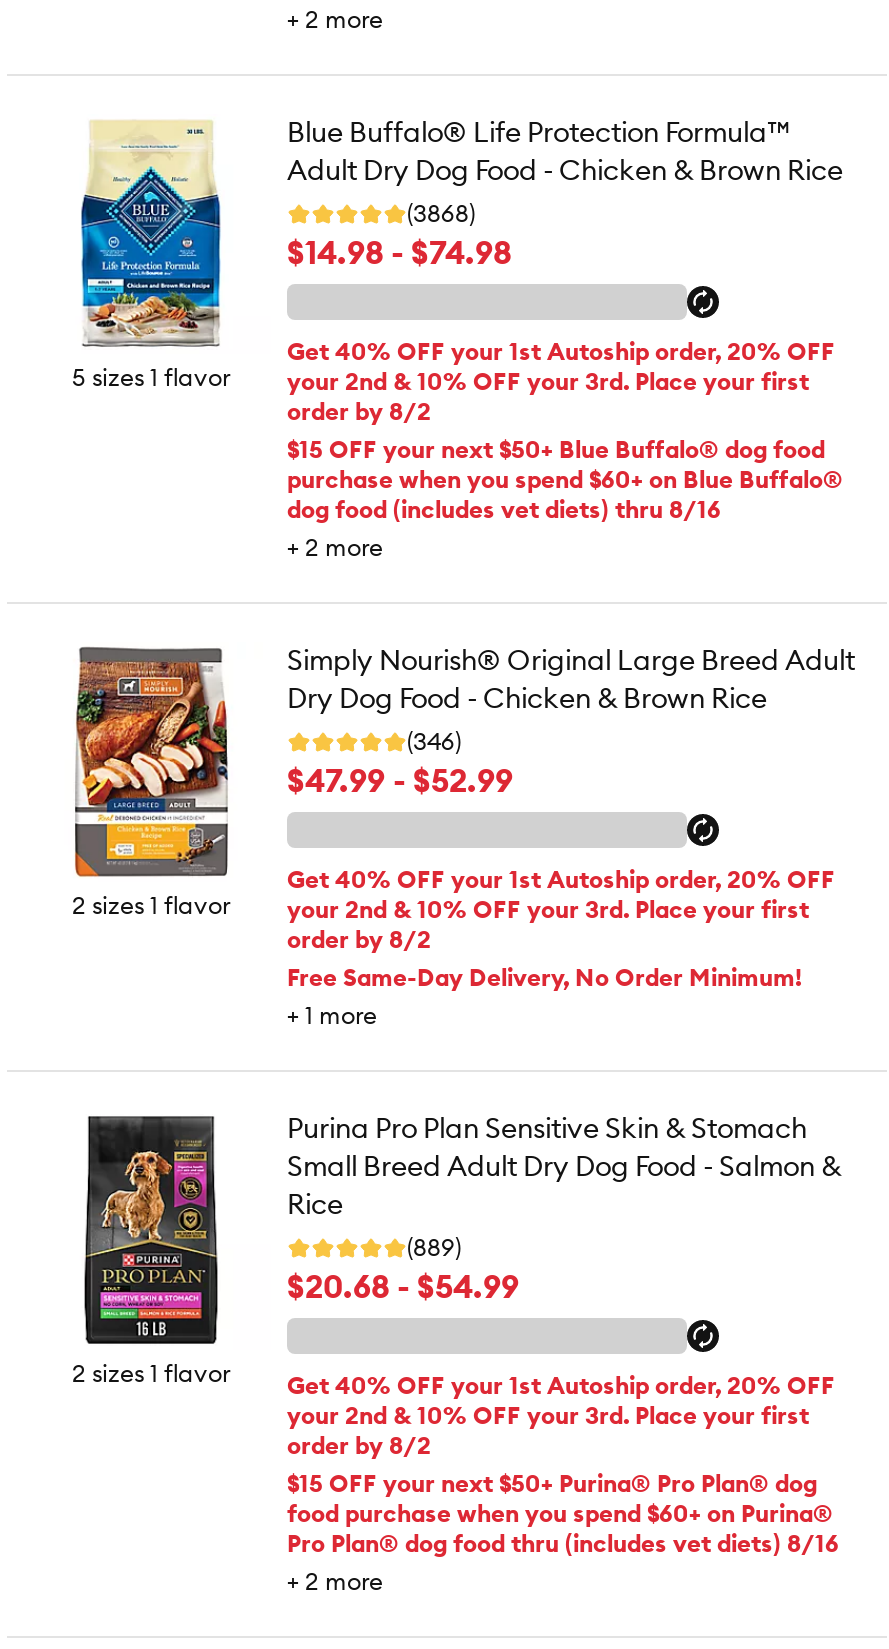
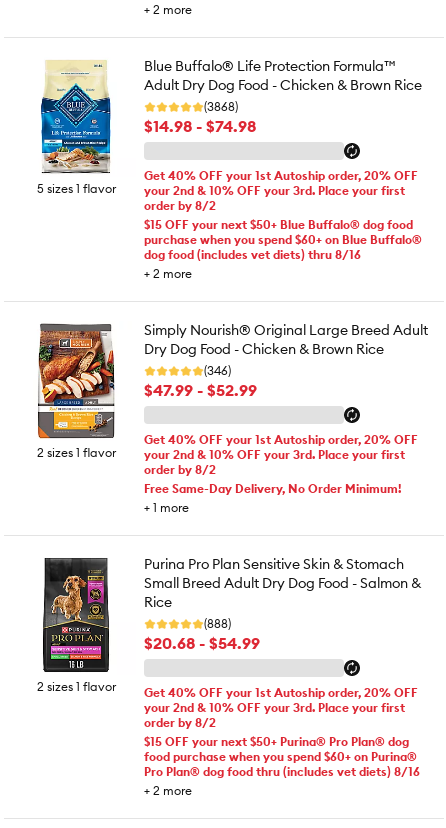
- (889)
+ (888)
